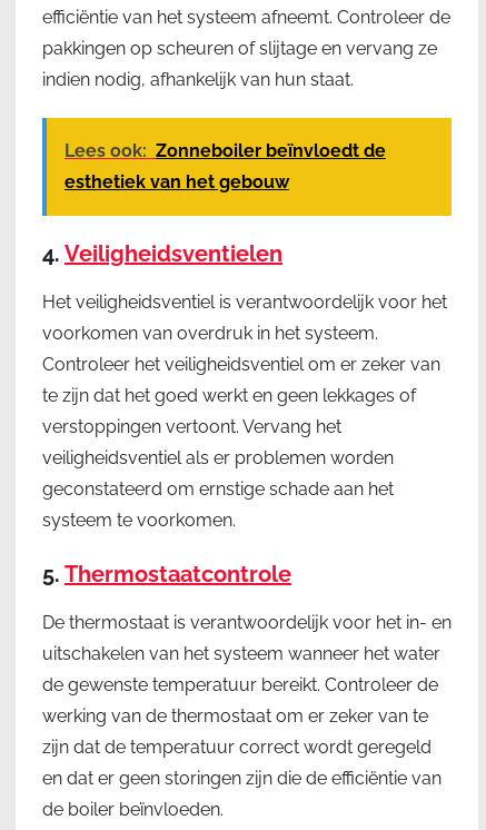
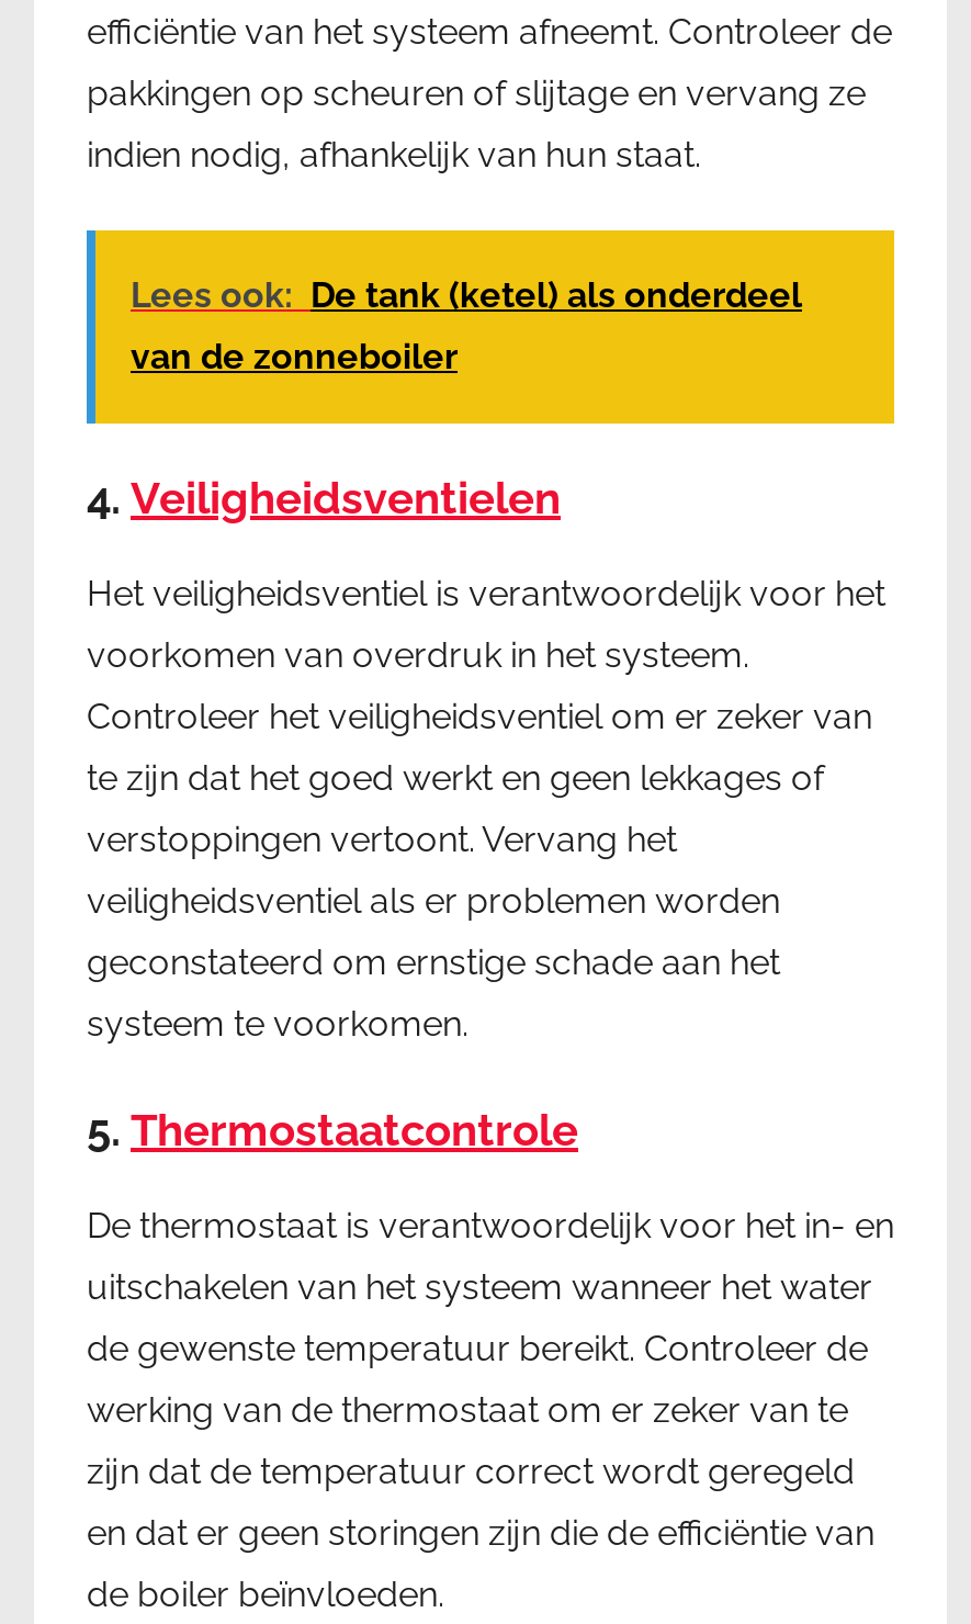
- Lees ook: Zonneboiler beïnvloedt de
+ Lees ook: De tank (ketel) als onderdeel

- esthetiek van het gebouw
+ van de zonneboiler
